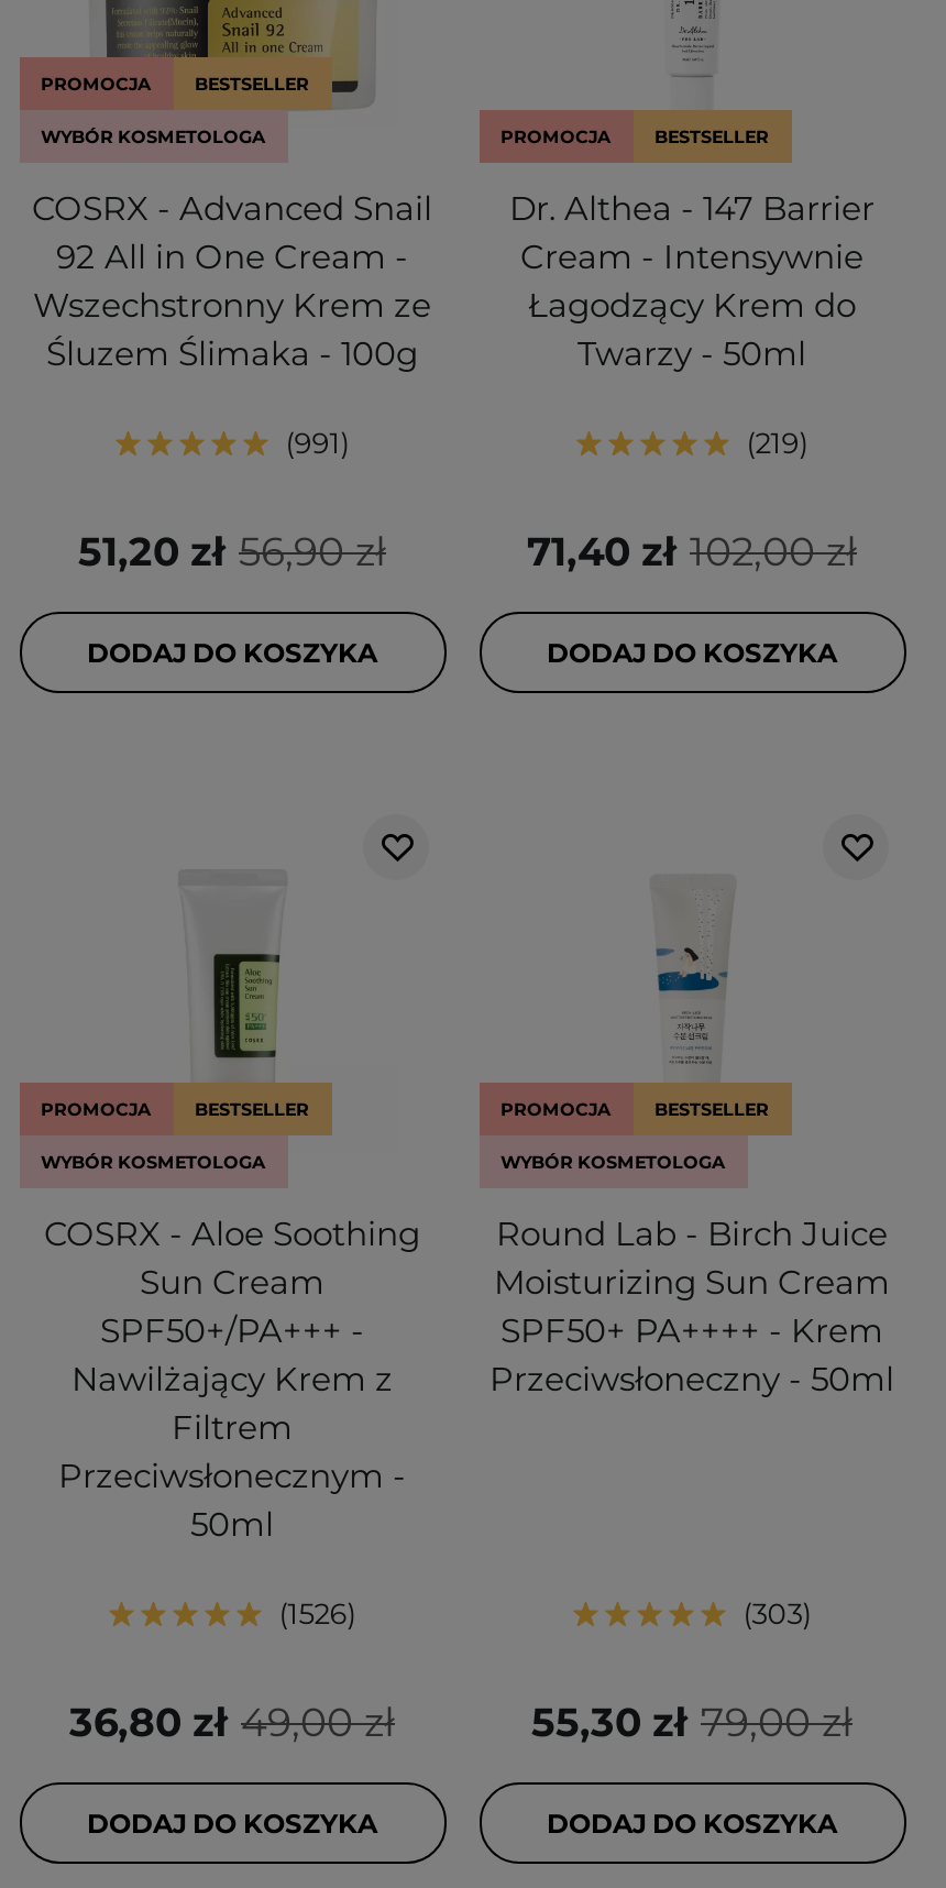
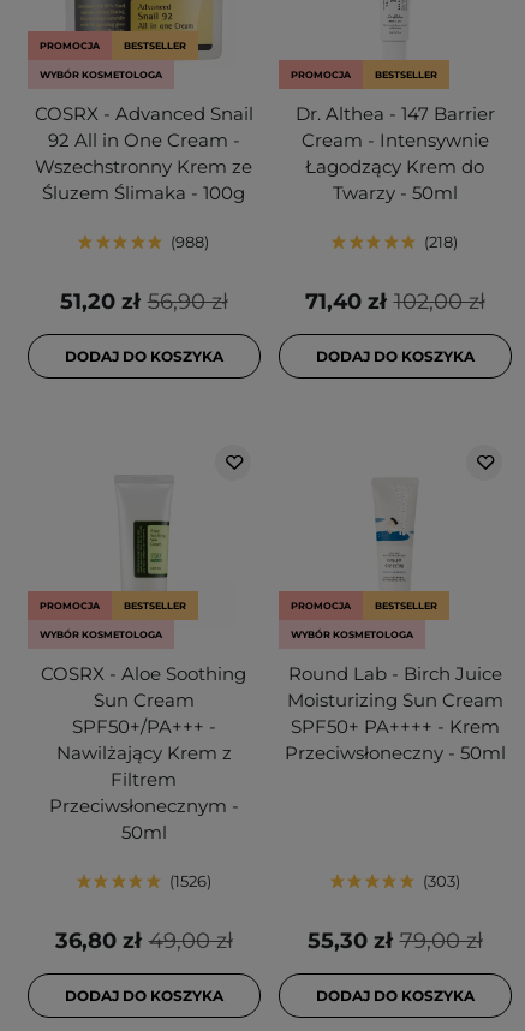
- 991
+ 988

- 219
+ 218
